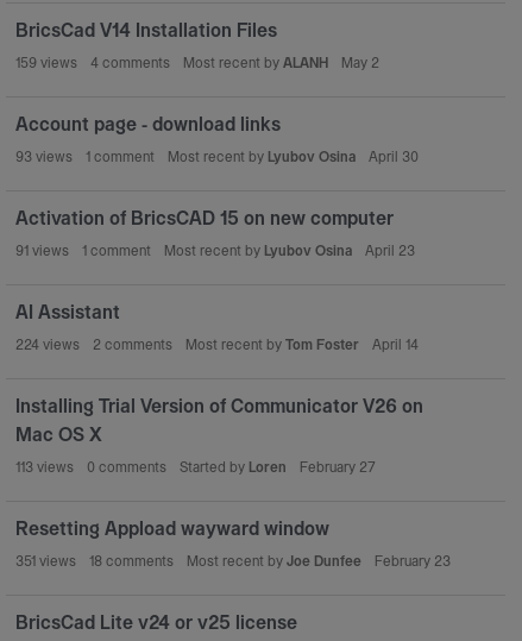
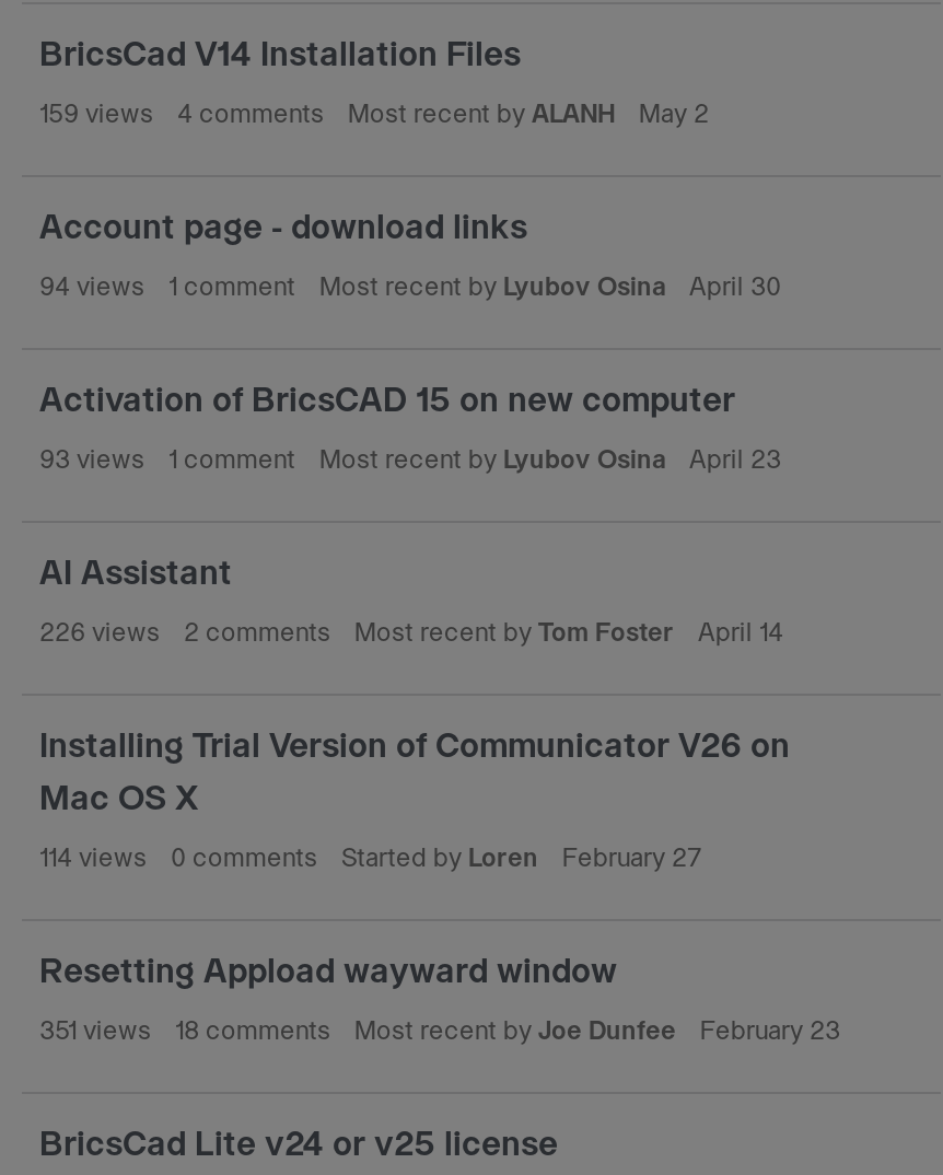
- 93 views 1 comment Most recent by Lyubov Osina April 30
+ 94 views 1 comment Most recent by Lyubov Osina April 30

- 91 views 1 comment Most recent by Lyubov Osina April 23
+ 93 views 1 comment Most recent by Lyubov Osina April 23

- 224 views 2 comments Most recent by Tom Foster April 14
+ 226 views 2 comments Most recent by Tom Foster April 14

- 113 views 0 comments Started by Loren February 27
+ 114 views 0 comments Started by Loren February 27
